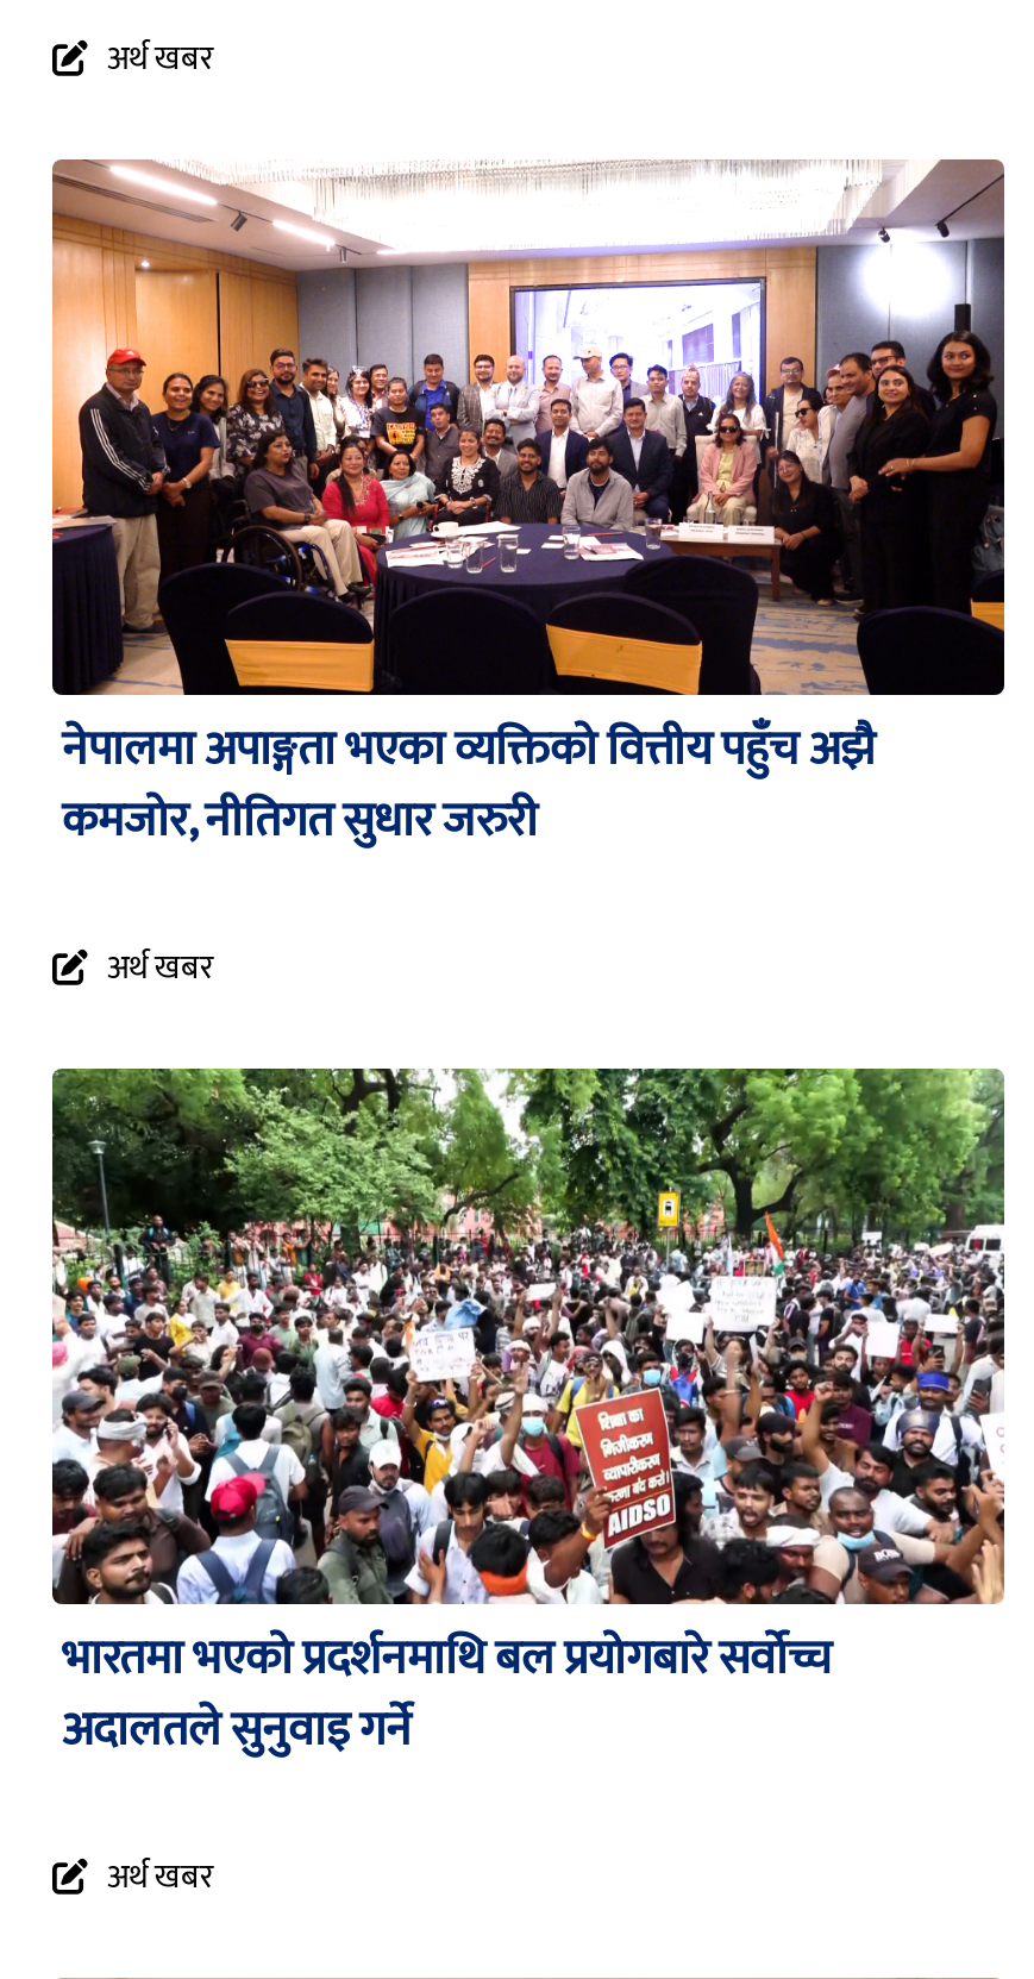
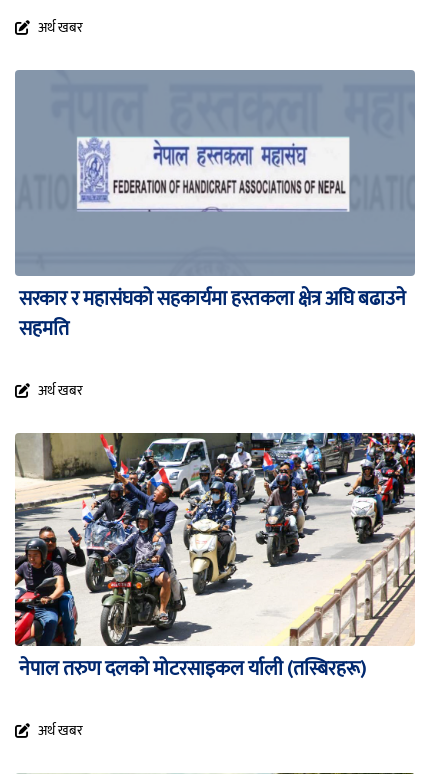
- [image]
- नेपालमा अपाङ्गता भएका व्यक्तिको वित्तीय पहुँच अझै
- कमजोर, नीतिगत सुधार जरुरी
+ [image]
+ सरकार र महासंघको सहकार्यमा हस्तकला क्षेत्र अघि बढाउने
+ सहमति

- [image]
- भारतमा भएको प्रदर्शनमाथि बल प्रयोगबारे सर्वोच्च
- अदालतले सुनुवाइ गर्ने
+ [image]
+ नेपाल तरुण दलको मोटरसाइकल र्याली (तस्बिरहरू)
